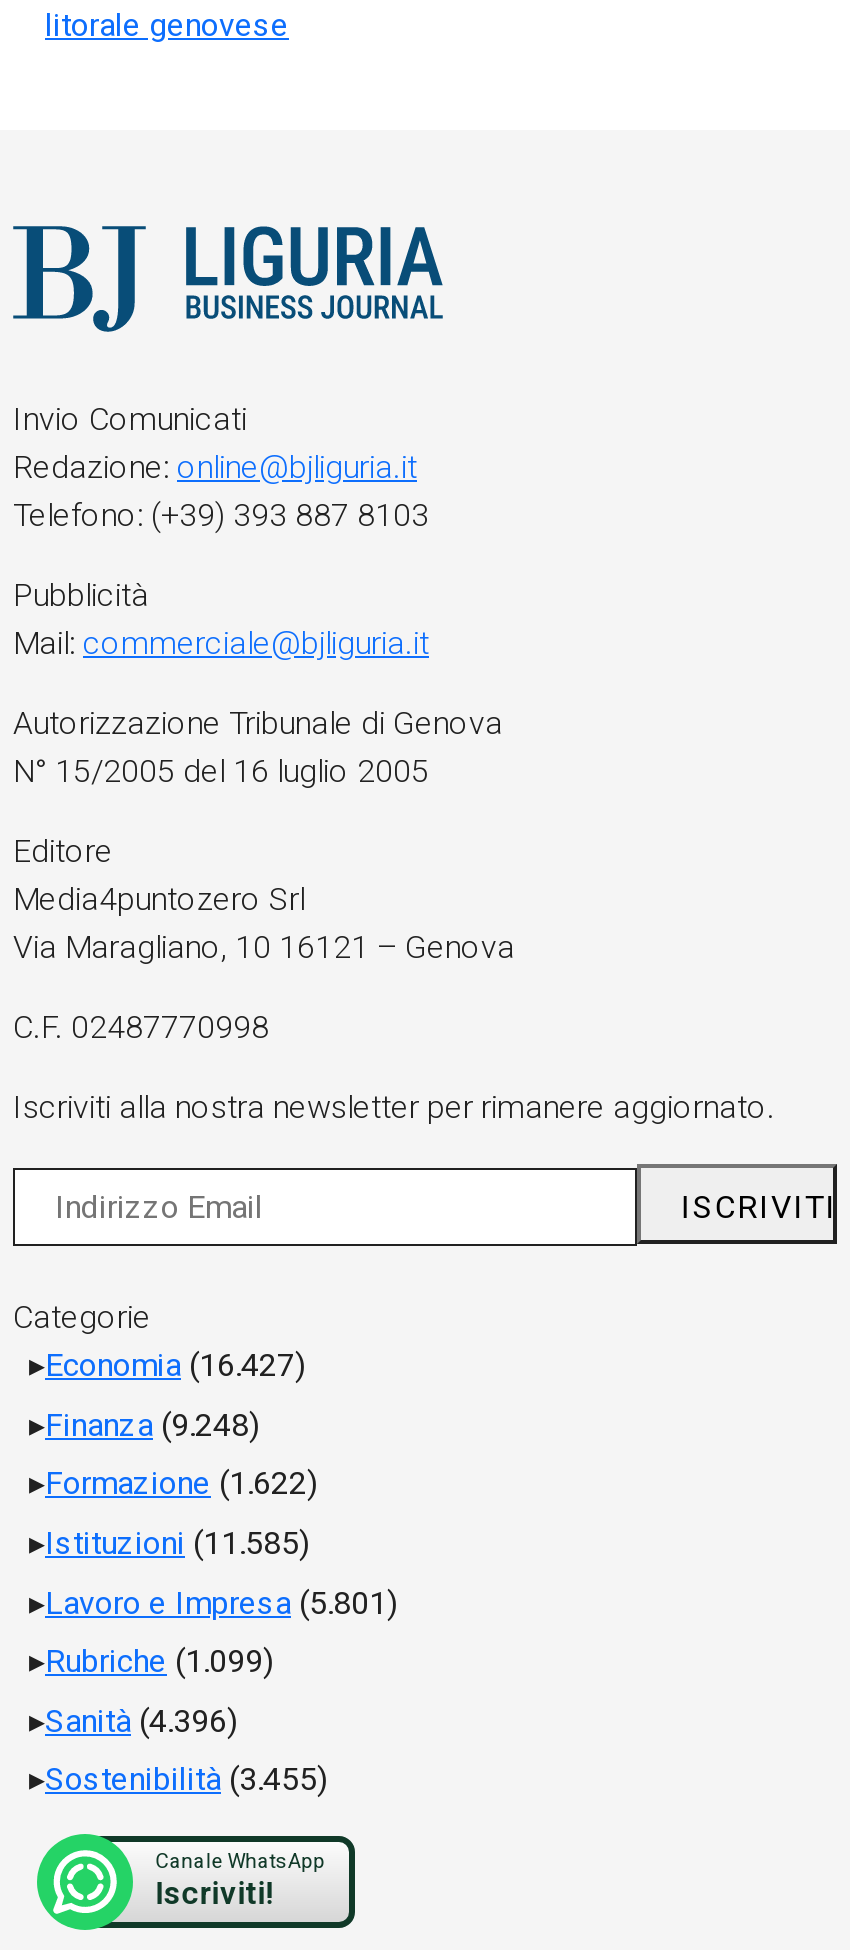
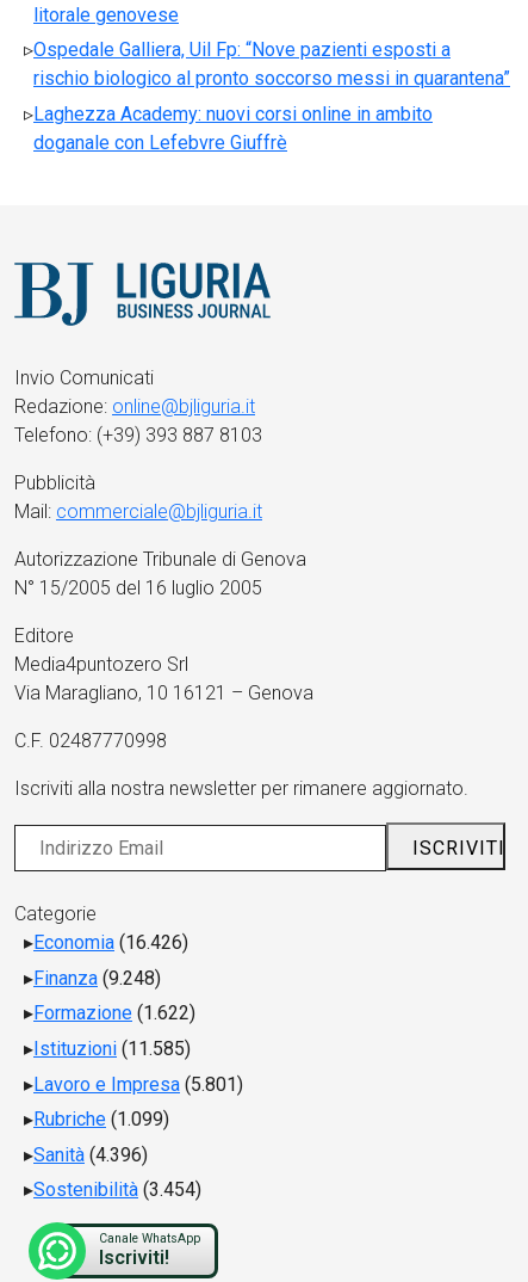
+ Ospedale Galliera, Uil Fp: “Nove pazienti esposti a
+ rischio biologico al pronto soccorso messi in quarantena”
+ Laghezza Academy: nuovi corsi online in ambito
+ doganale con Lefebvre Giuffrè

- Economia (16.427)
+ Economia (16.426)

- Sostenibilità (3.455)
+ Sostenibilità (3.454)
